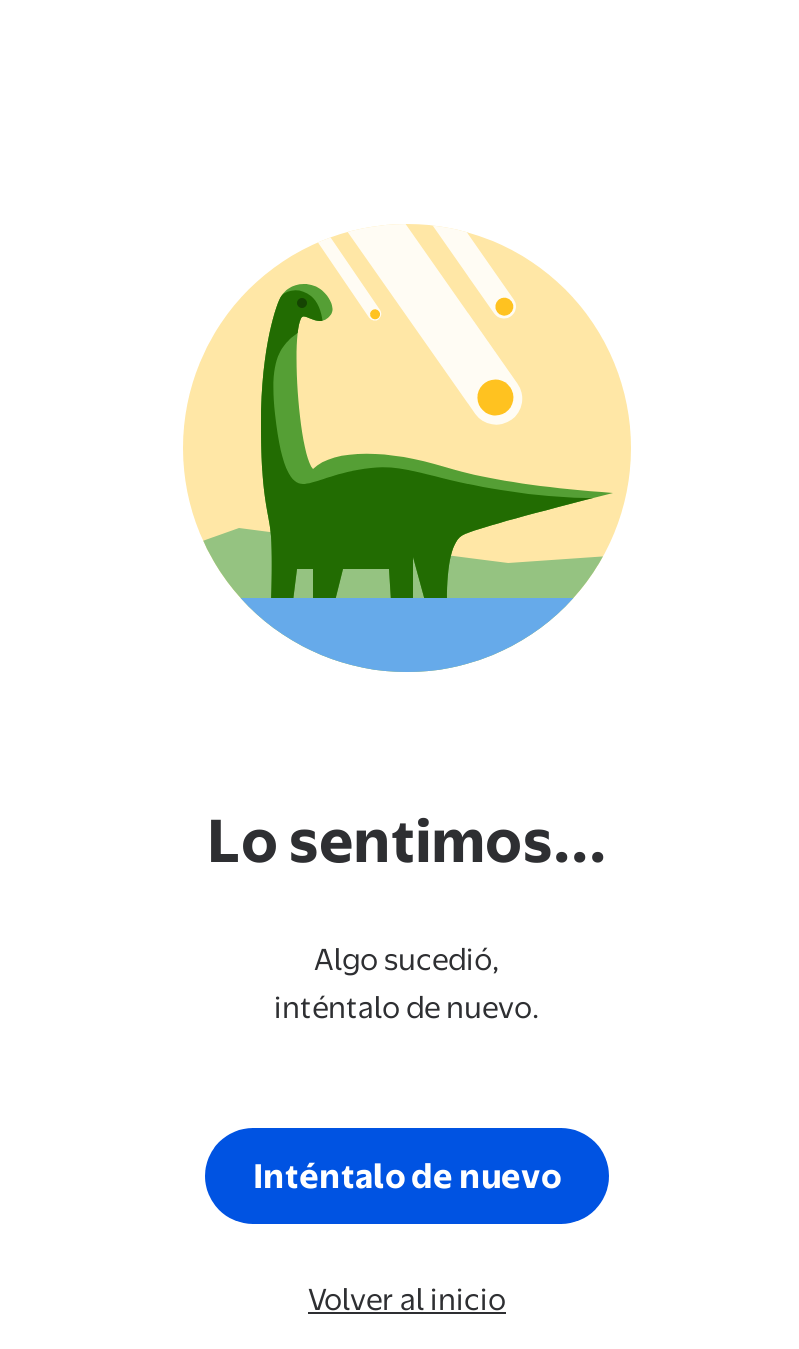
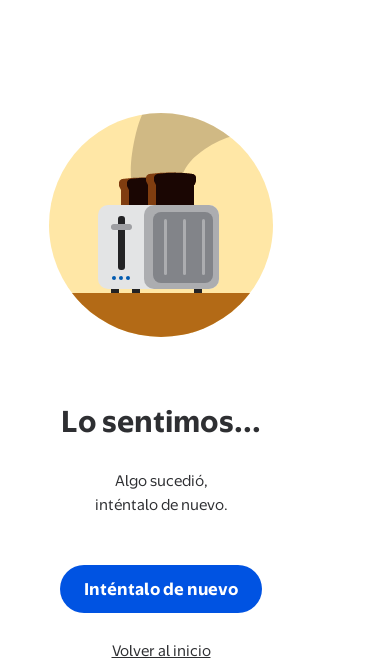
- [image]
+ [image]
